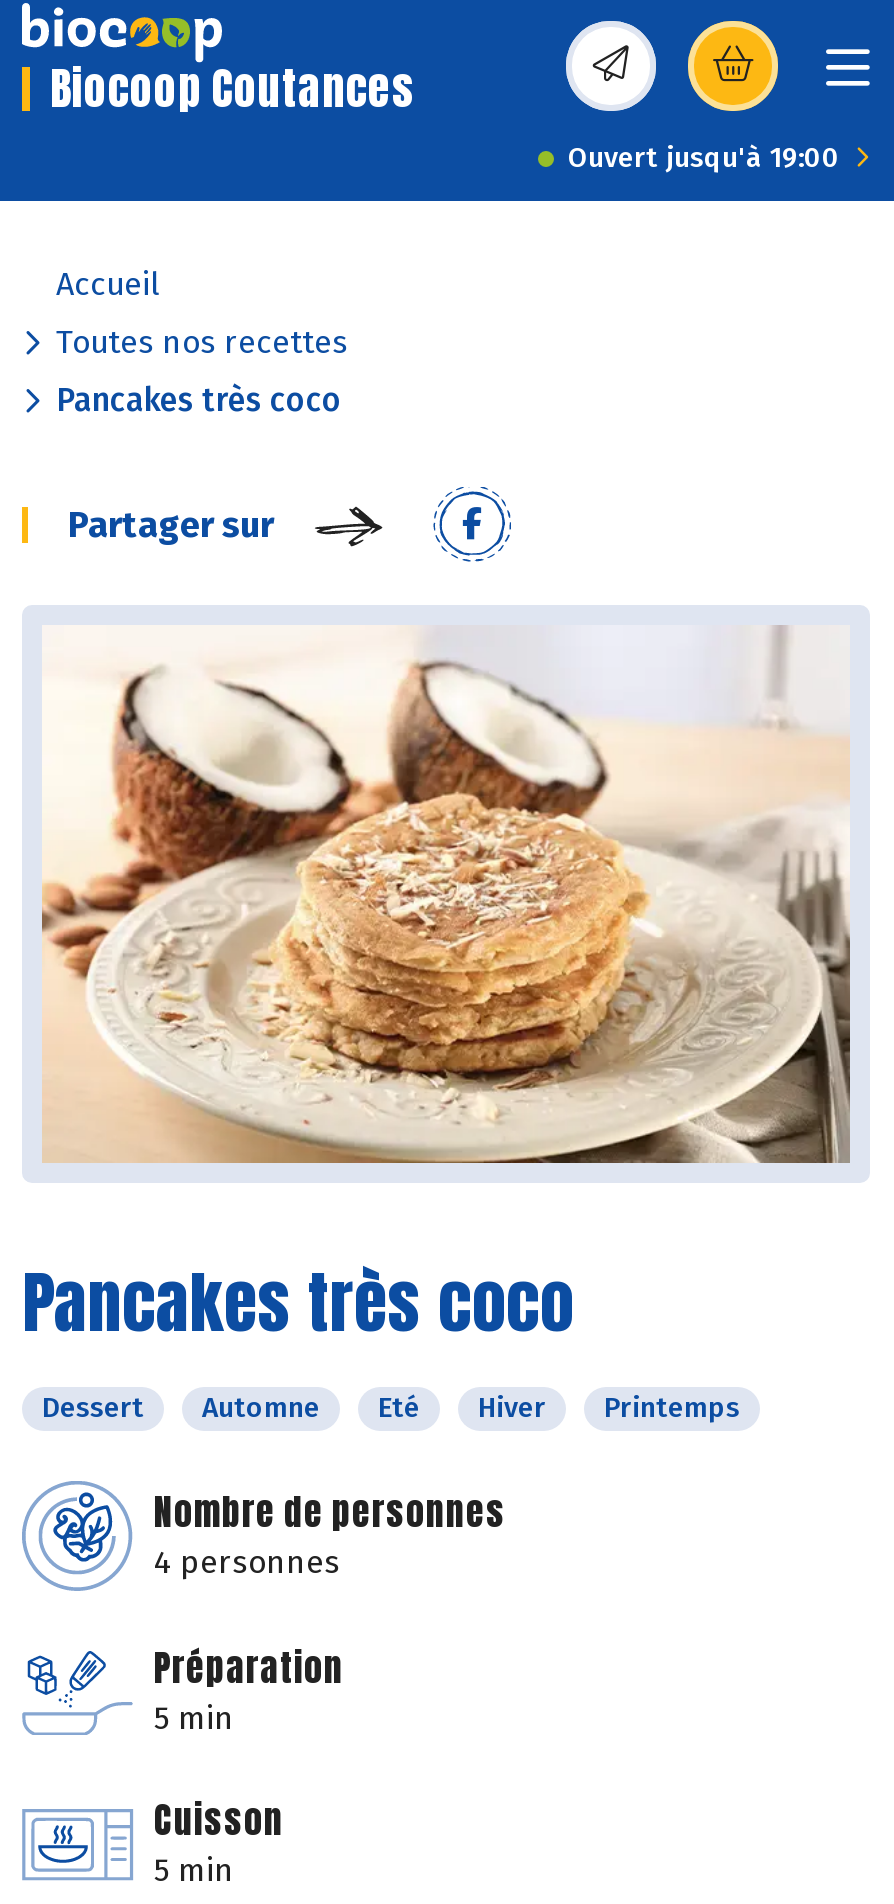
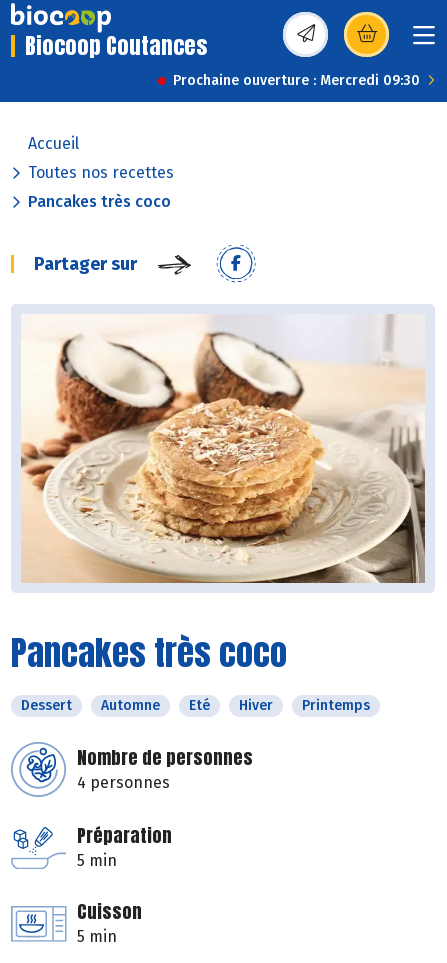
- Ouvert jusqu'à 19:00
+ Prochaine ouverture : Mercredi 09:30
